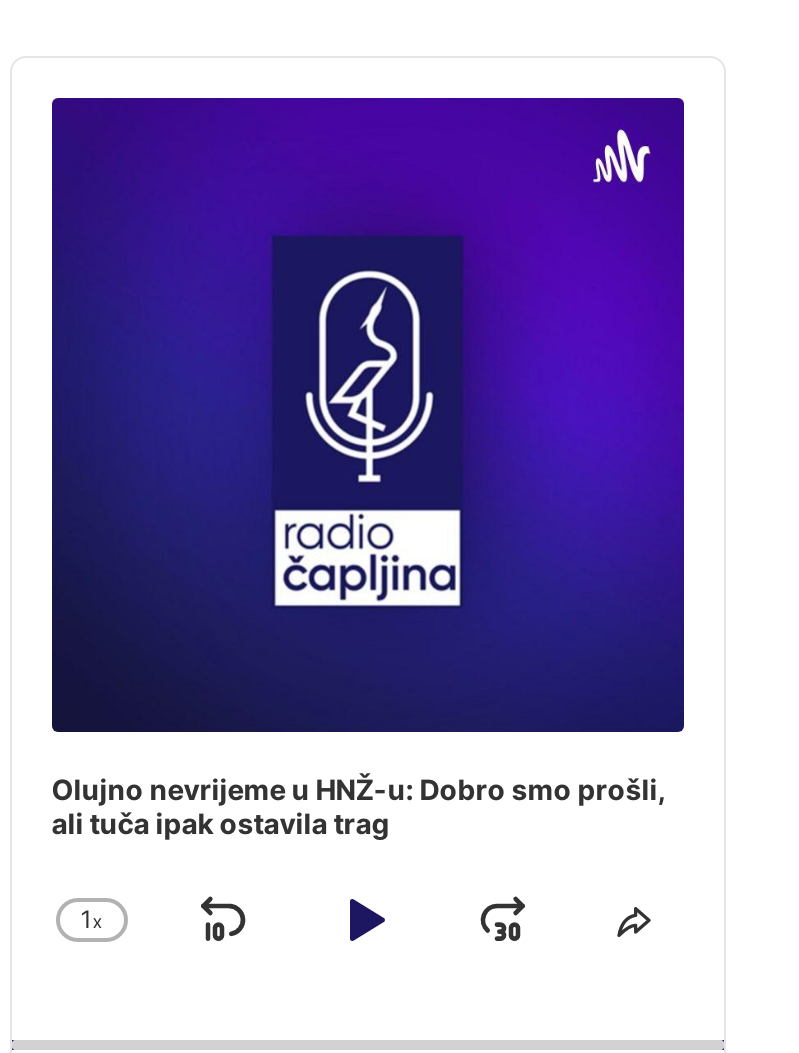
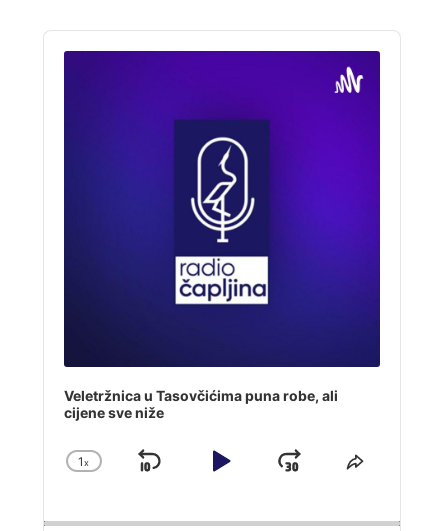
- Olujno nevrijeme u HNŽ-u: Dobro smo prošli,
- ali tuča ipak ostavila trag
+ Veletržnica u Tasovčićima puna robe, ali
+ cijene sve niže
